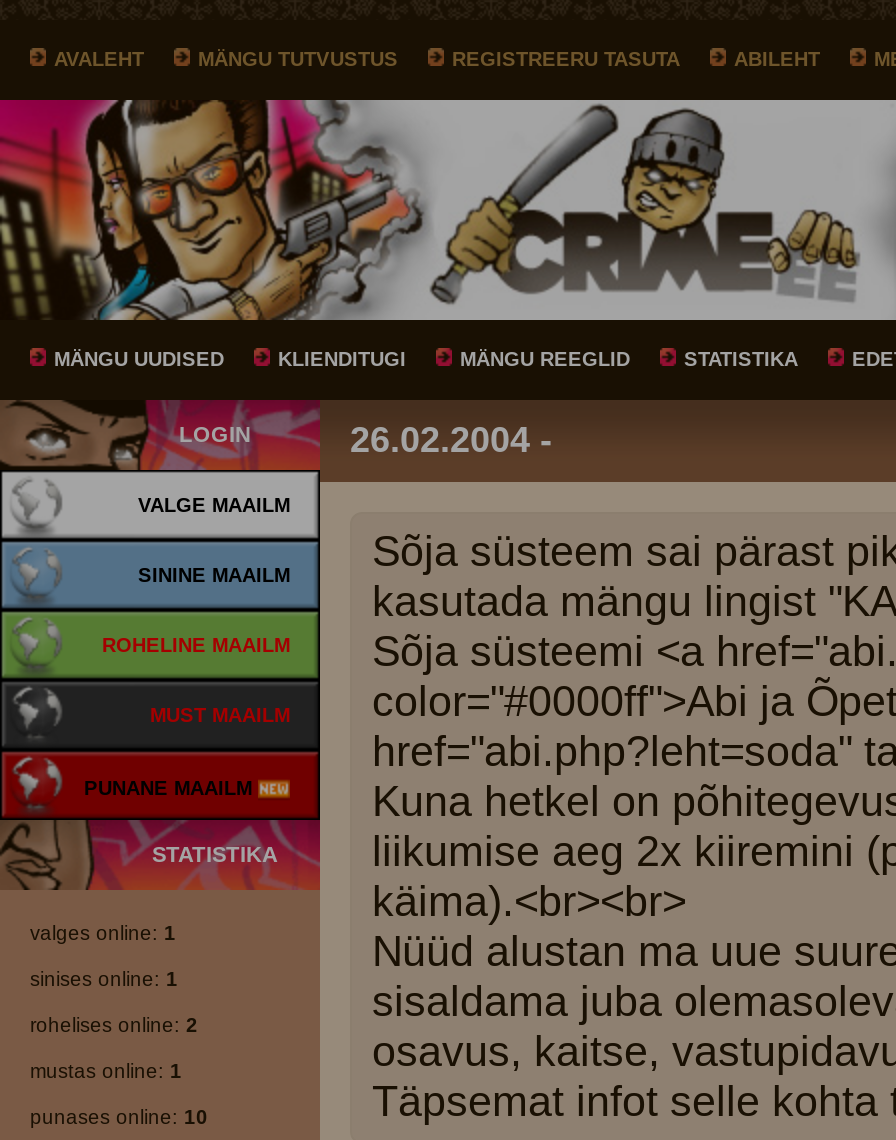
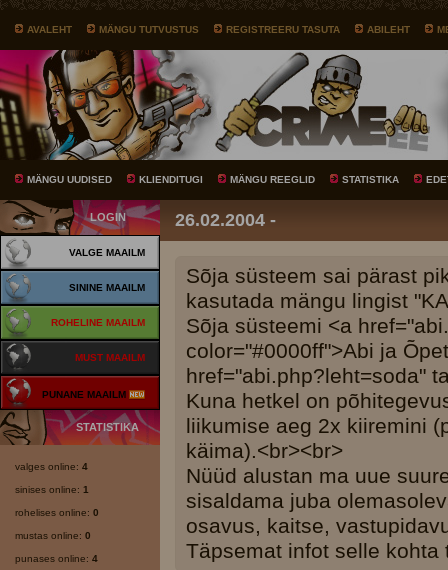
- valges online: 1
+ valges online: 4

- rohelises online: 2
+ rohelises online: 0

- mustas online: 1
+ mustas online: 0

- punases online: 10
+ punases online: 4
